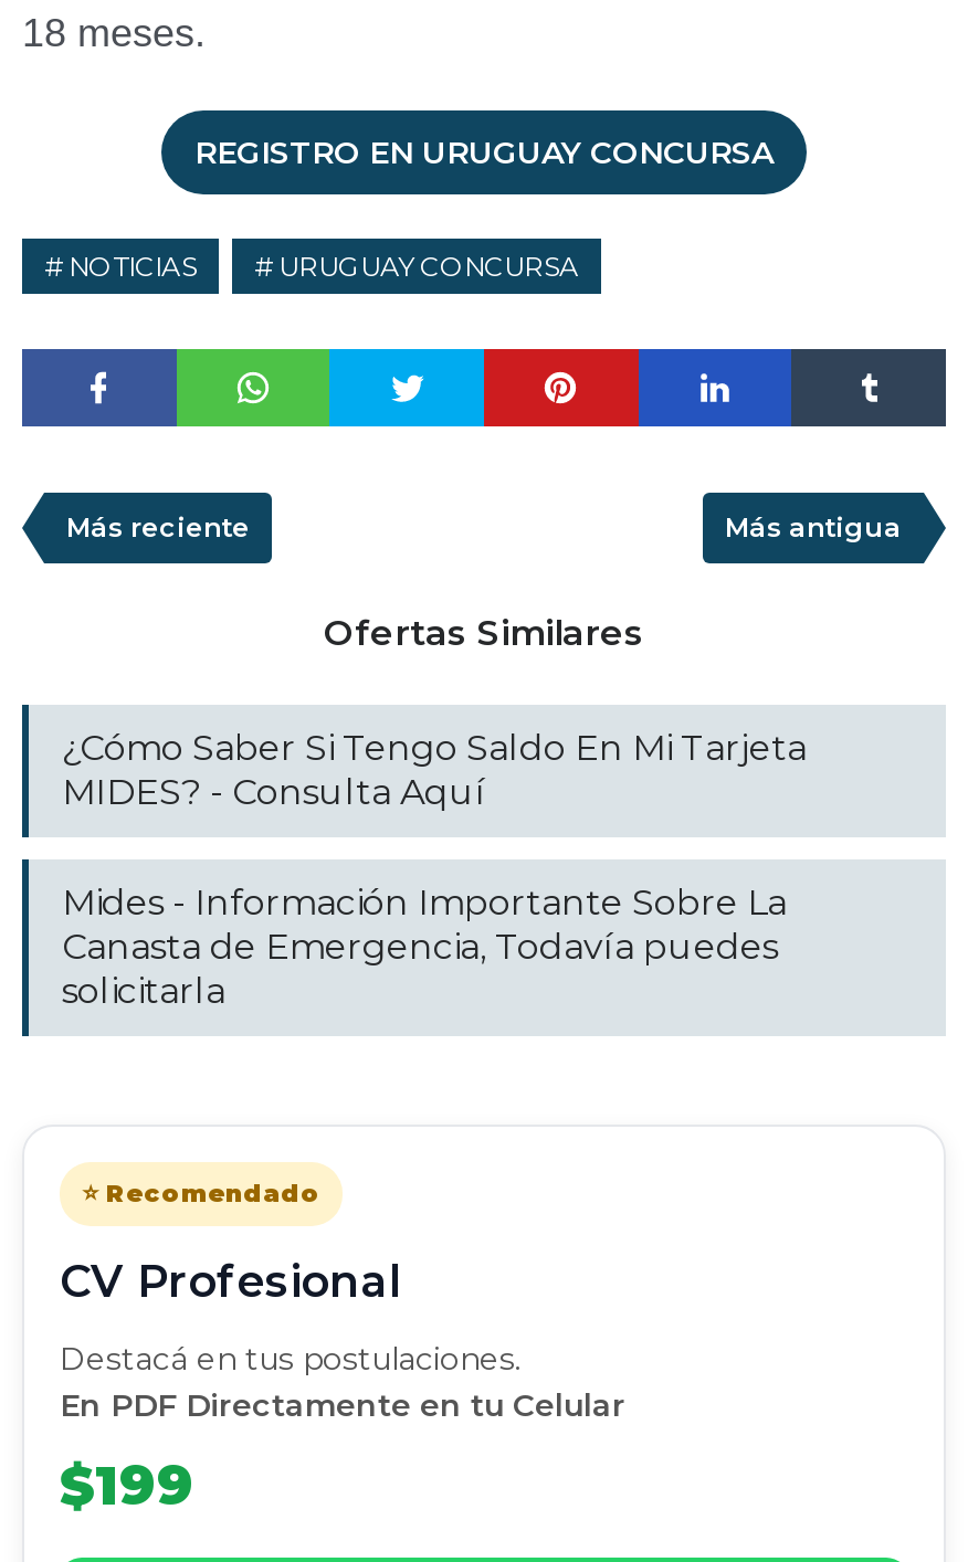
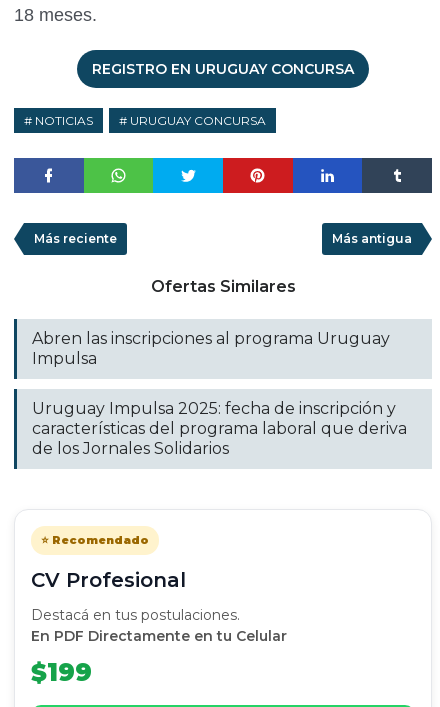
- ¿Cómo Saber Si Tengo Saldo En Mi Tarjeta
- MIDES? - Consulta Aquí
+ Abren las inscripciones al programa Uruguay
+ Impulsa

- Mides - Información Importante Sobre La
- Canasta de Emergencia, Todavía puedes
- solicitarla
+ Uruguay Impulsa 2025: fecha de inscripción y
+ características del programa laboral que deriva
+ de los Jornales Solidarios
